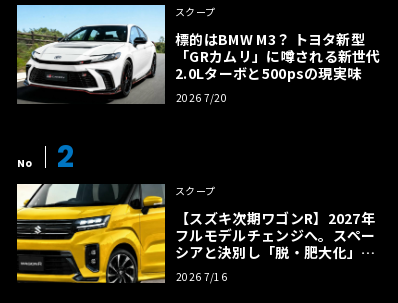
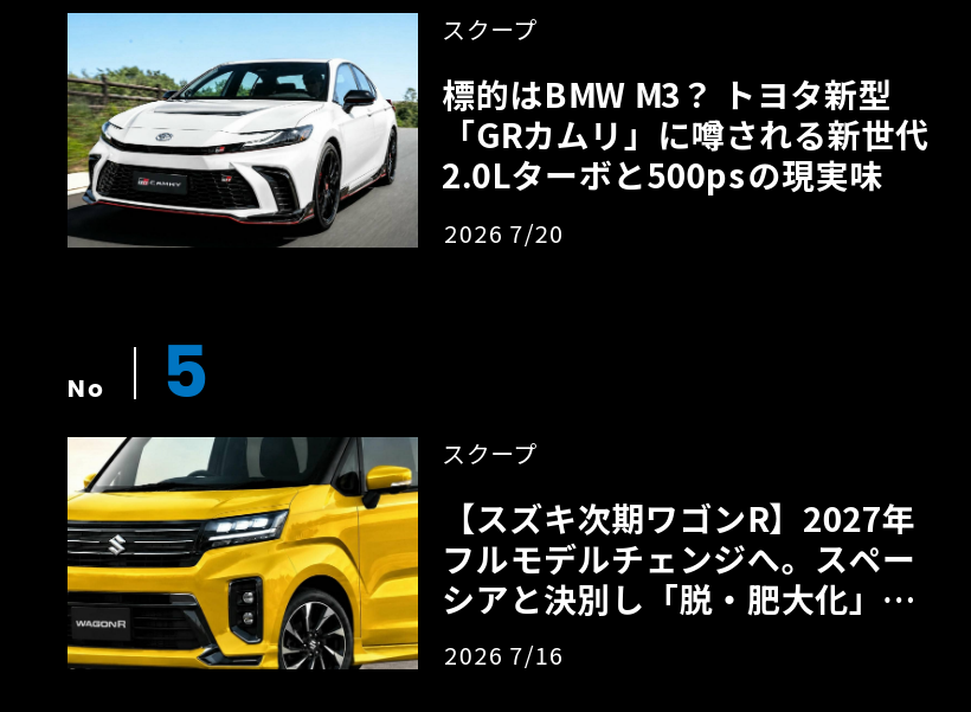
- No 2
+ No 5
